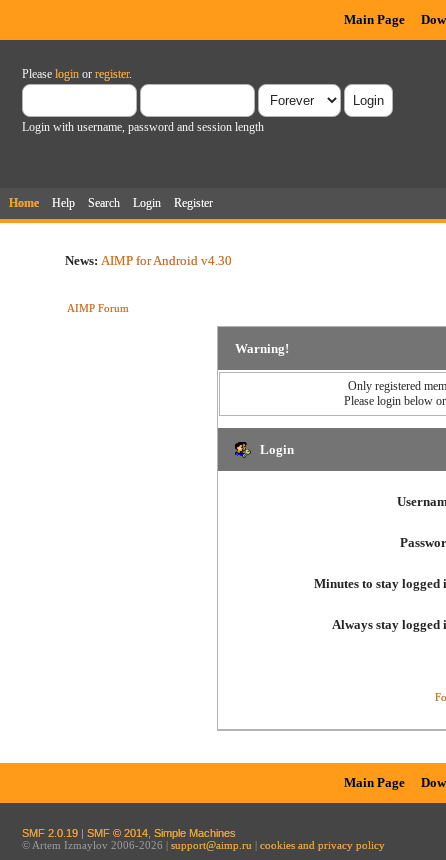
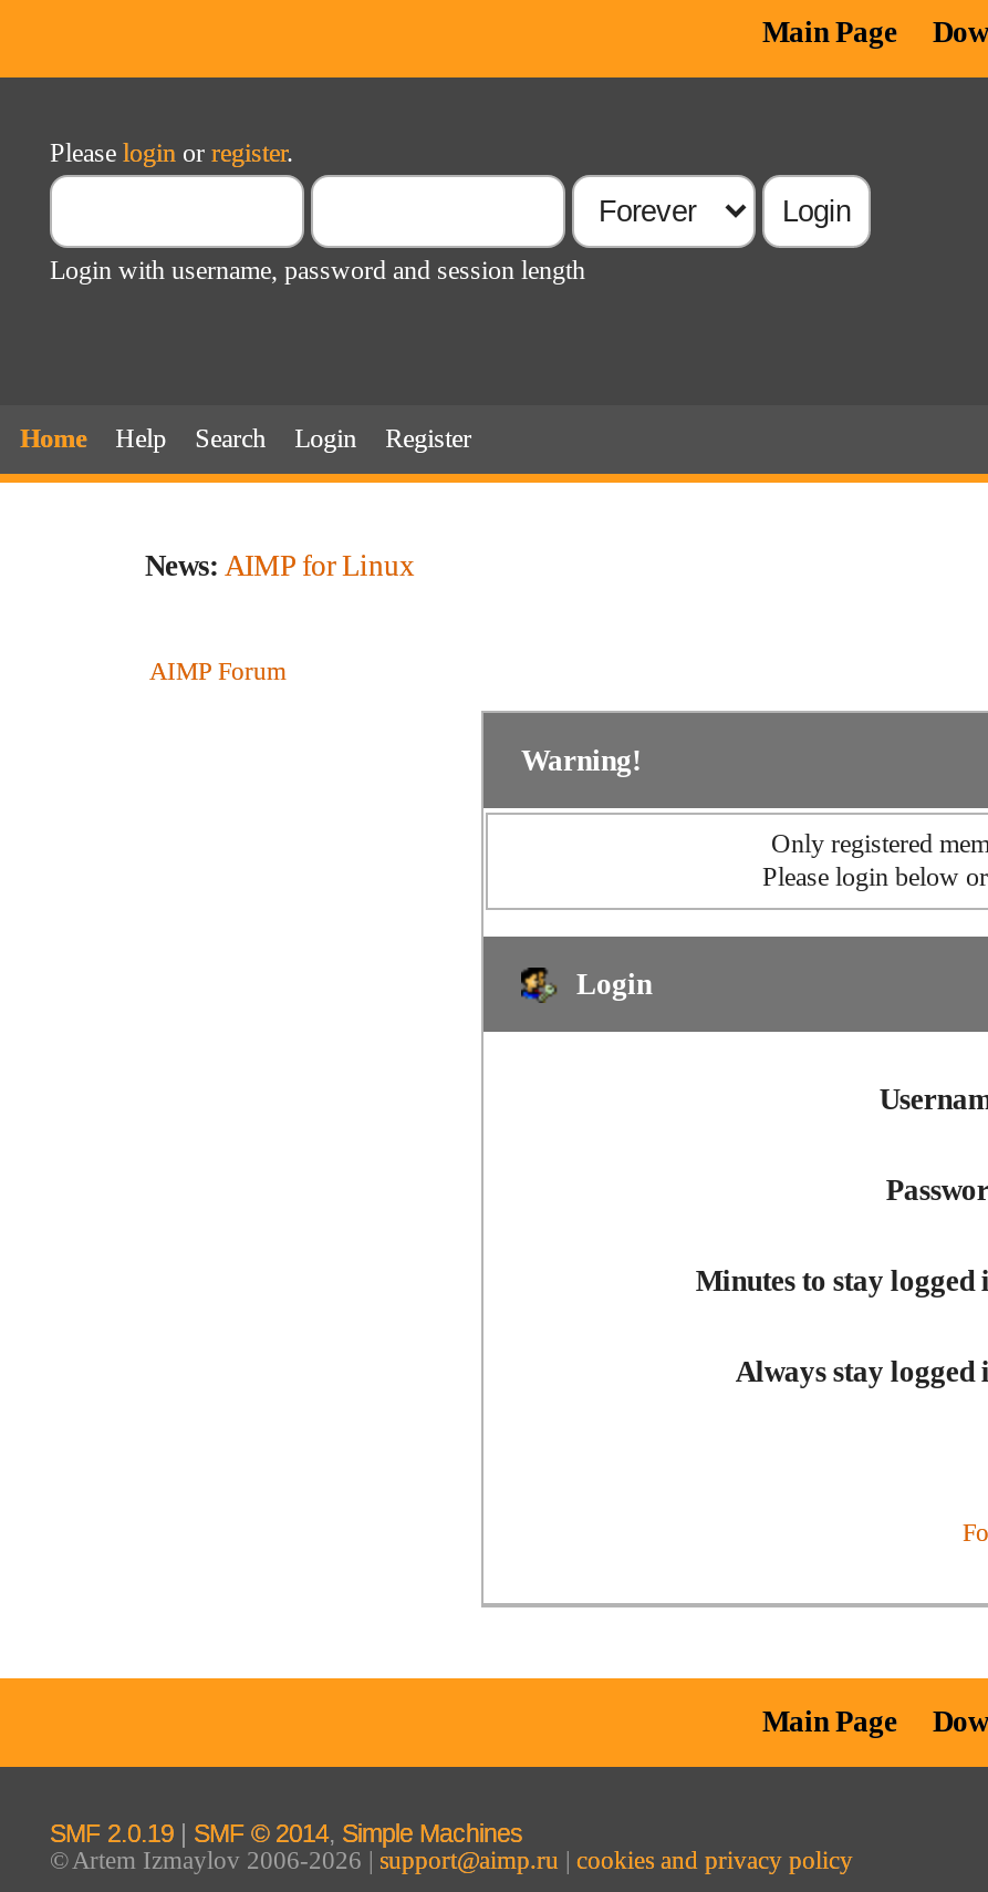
- News: AIMP for Android v4.30
+ News: AIMP for Linux
